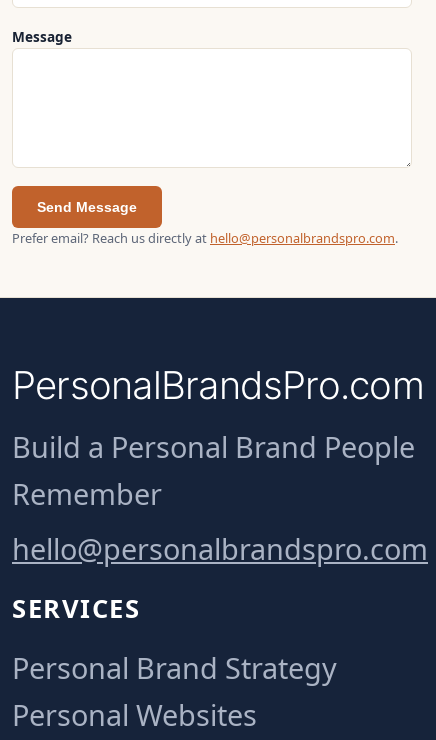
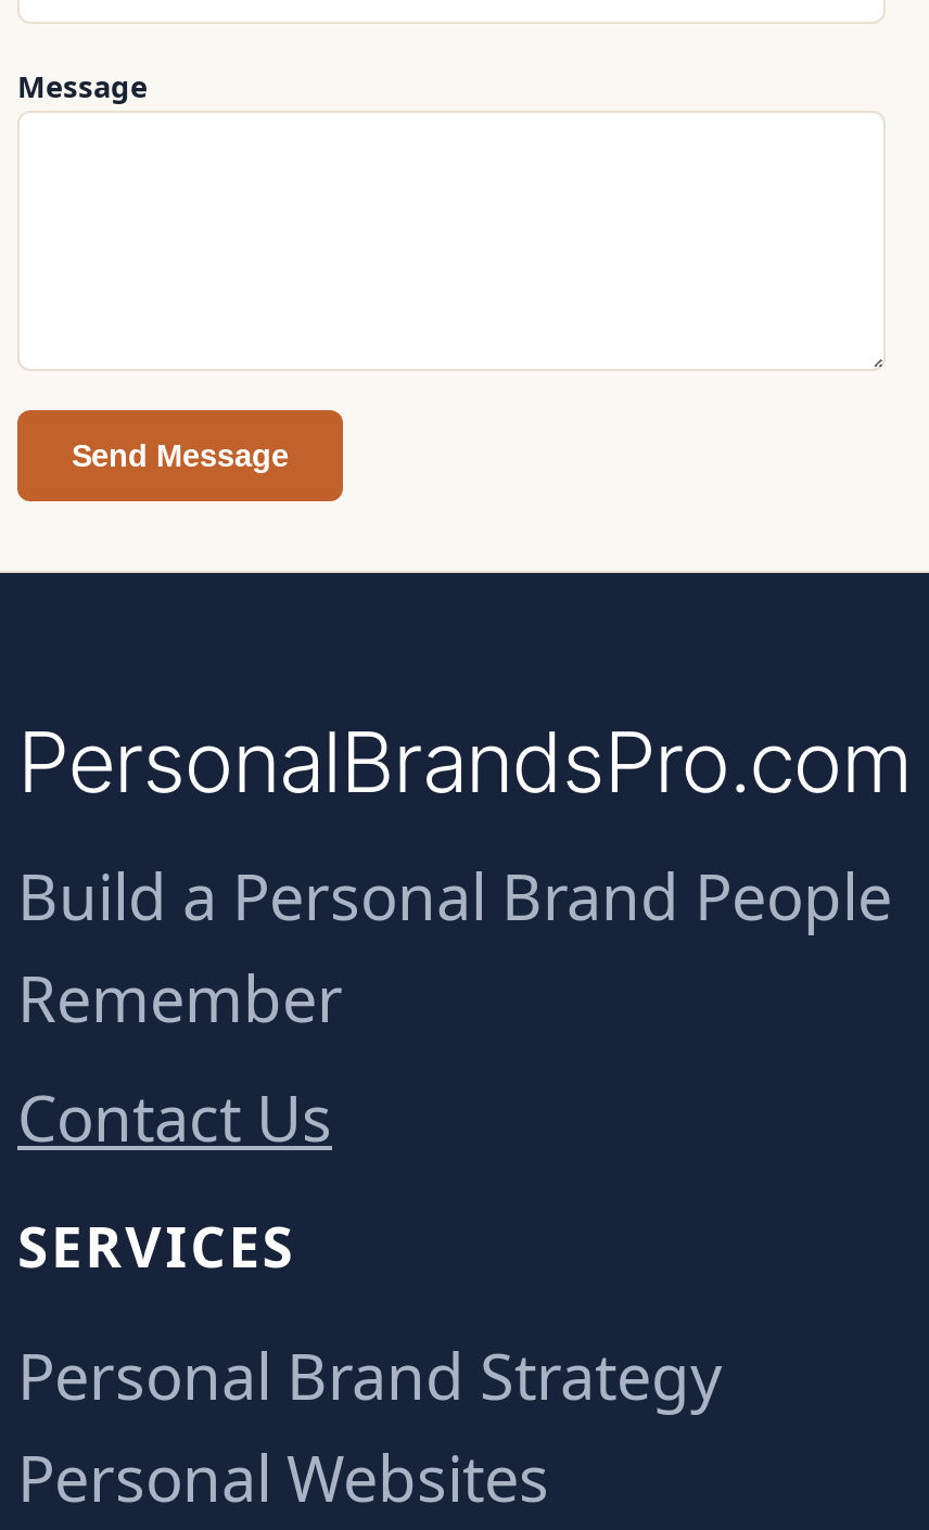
- Prefer email? Reach us directly at hello@personalbrandspro.com.

- hello@personalbrandspro.com
+ Contact Us
